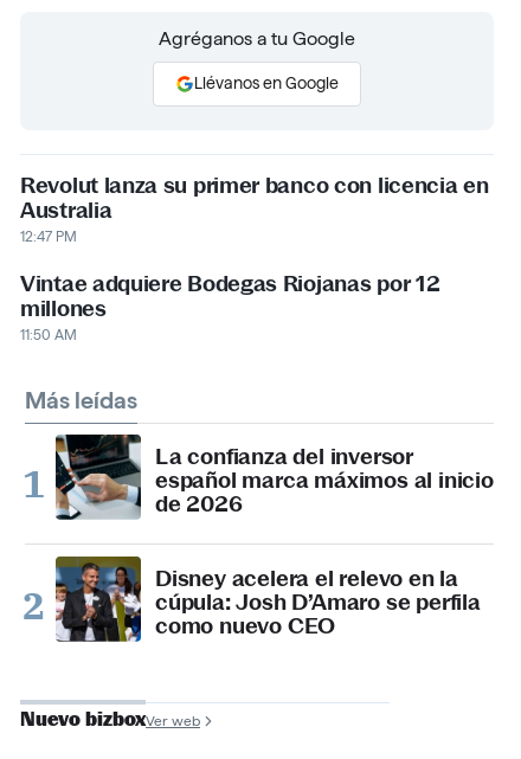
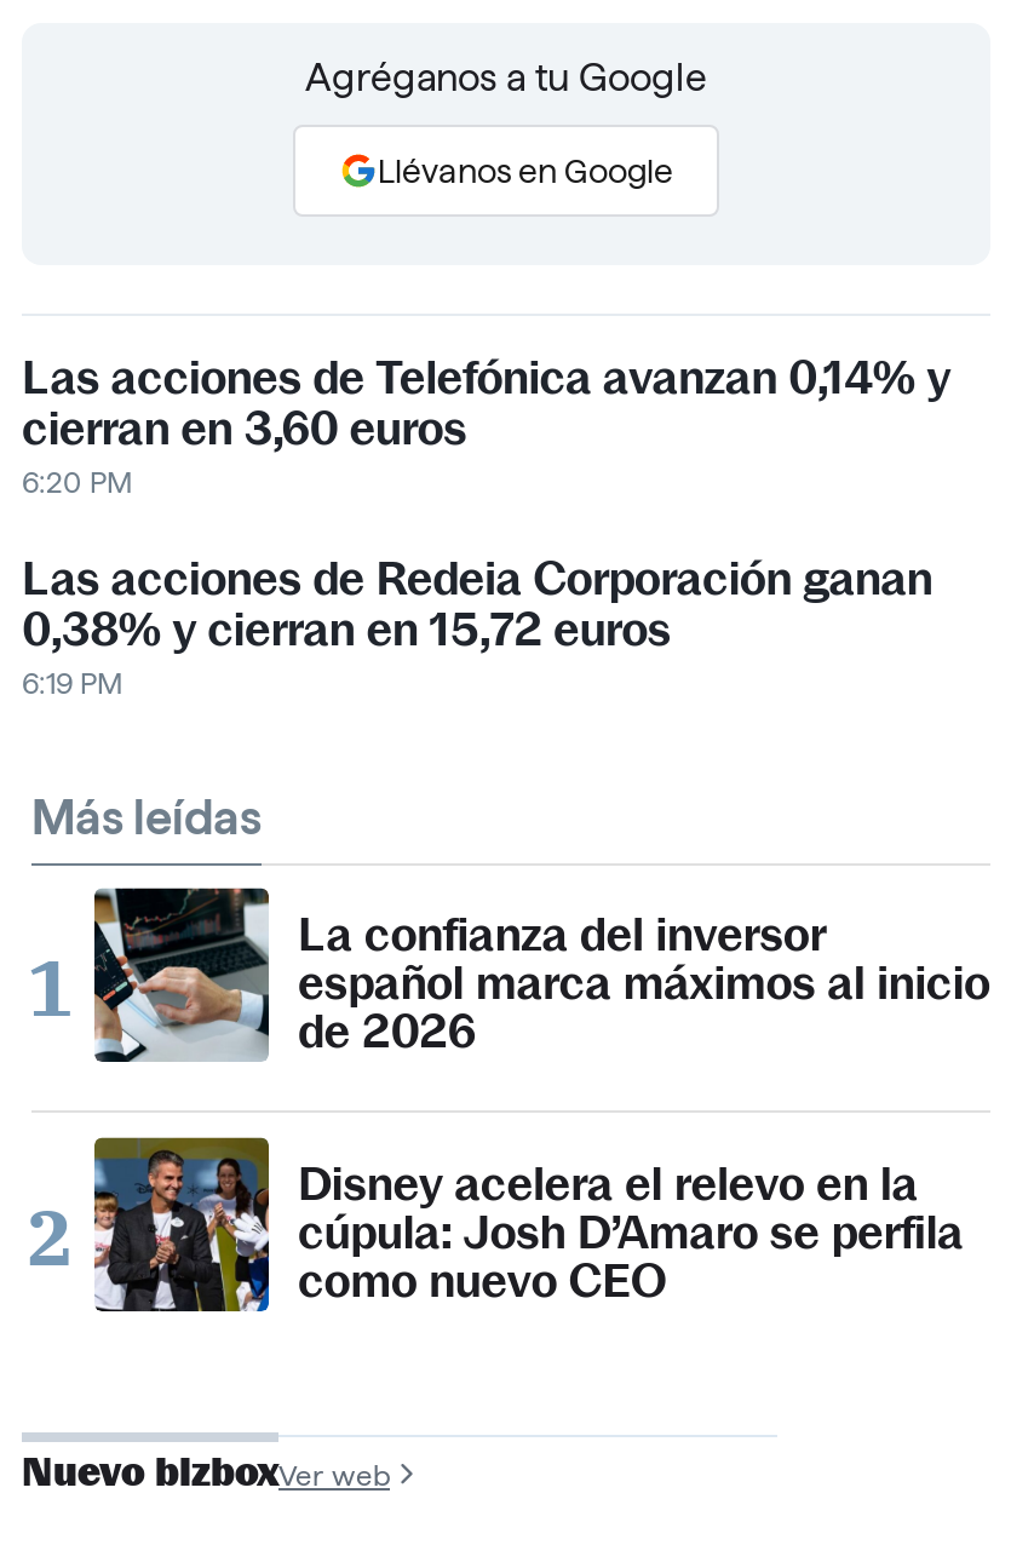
- Revolut lanza su primer banco con licencia en
- Australia
- 12:47 PM
+ Las acciones de Telefónica avanzan 0,14% y
+ cierran en 3,60 euros
+ 6:20 PM

- Vintae adquiere Bodegas Riojanas por 12
- millones
- 11:50 AM
+ Las acciones de Redeia Corporación ganan
+ 0,38% y cierran en 15,72 euros
+ 6:19 PM
